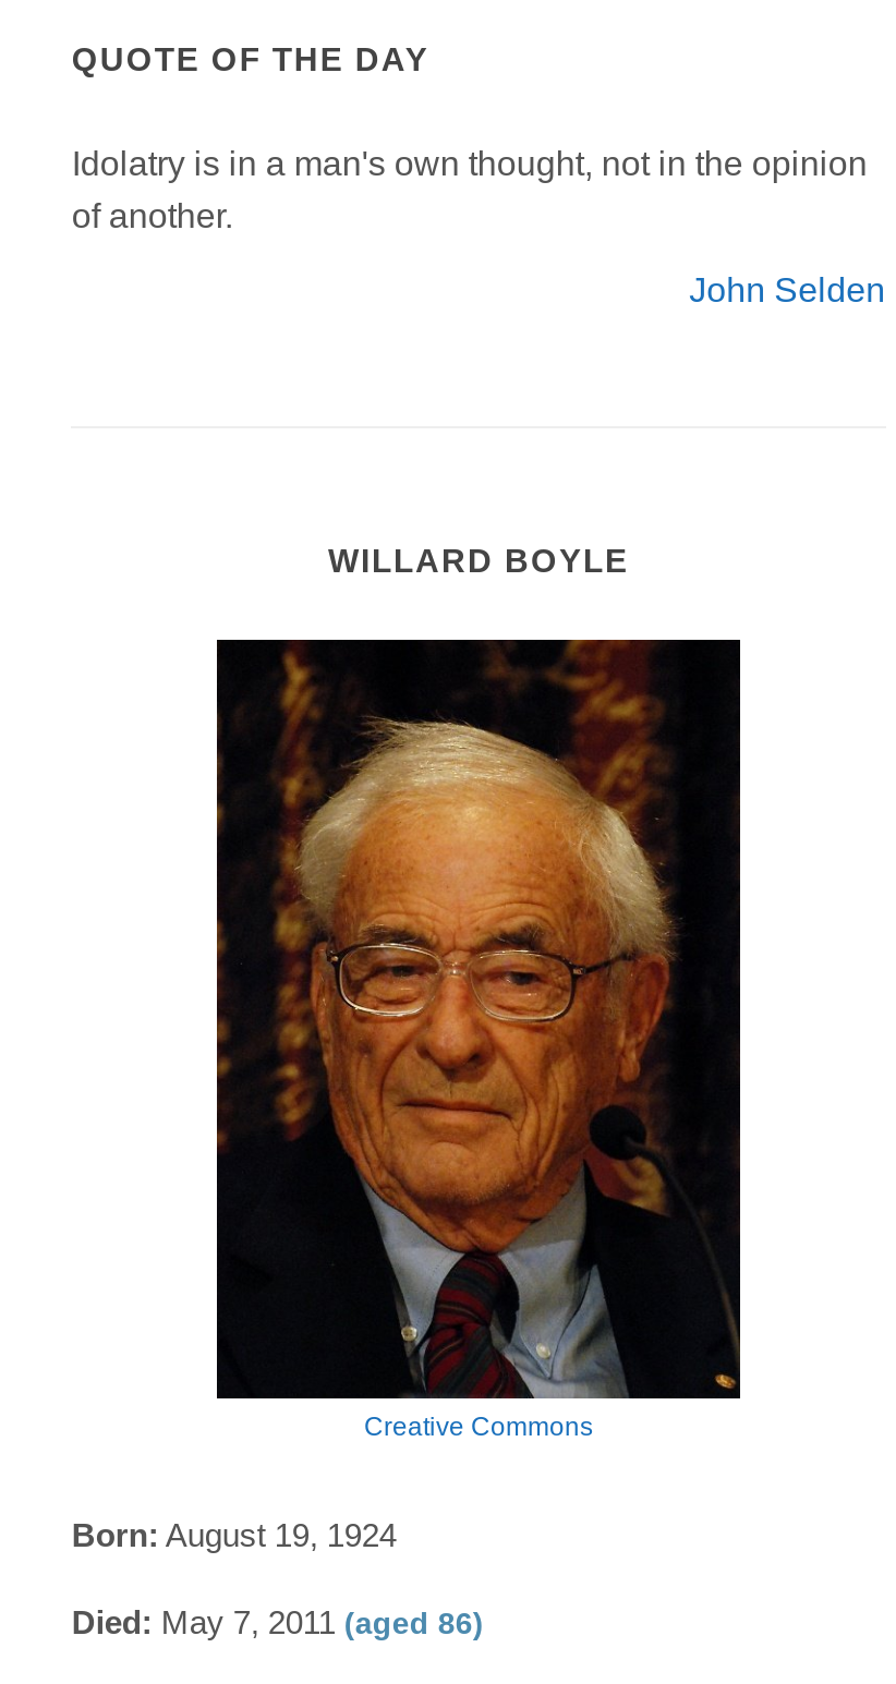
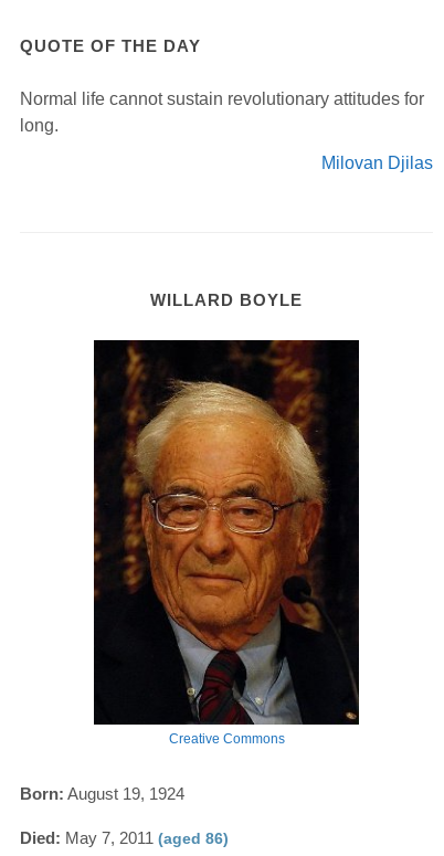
- Idolatry is in a man's own thought, not in the opinion
- of another.
+ Normal life cannot sustain revolutionary attitudes for
+ long.

- John Selden
+ Milovan Djilas
